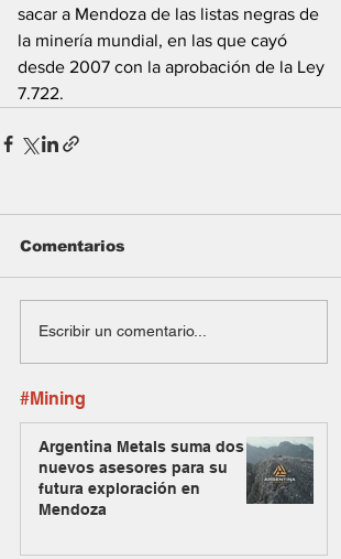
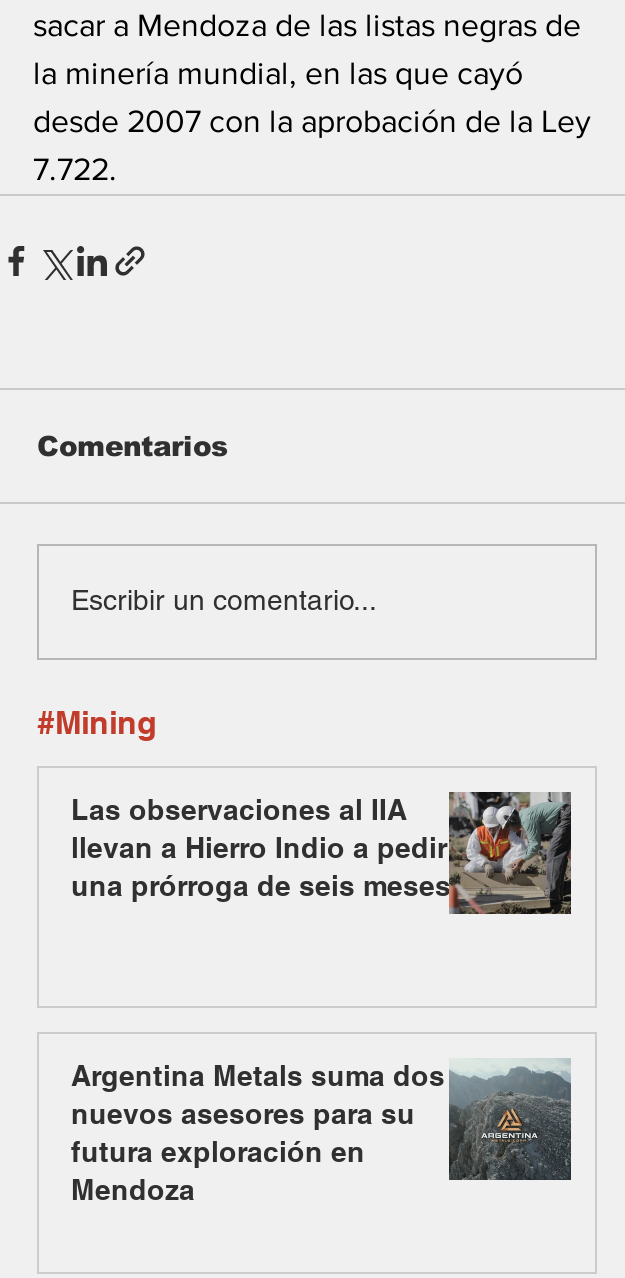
+ [image]
+ Las observaciones al IIA
+ llevan a Hierro Indio a pedir
+ una prórroga de seis meses
